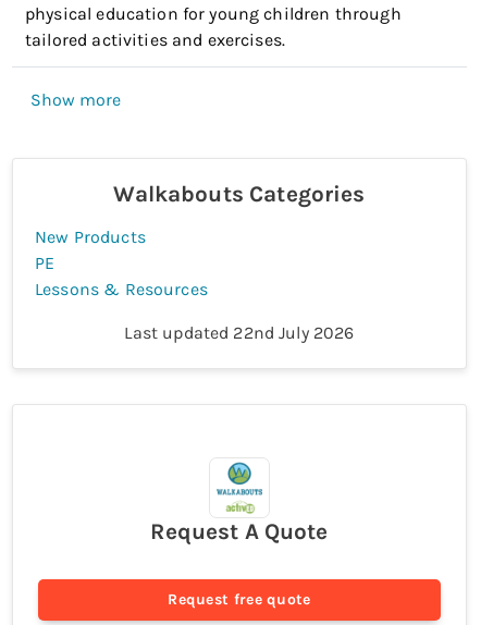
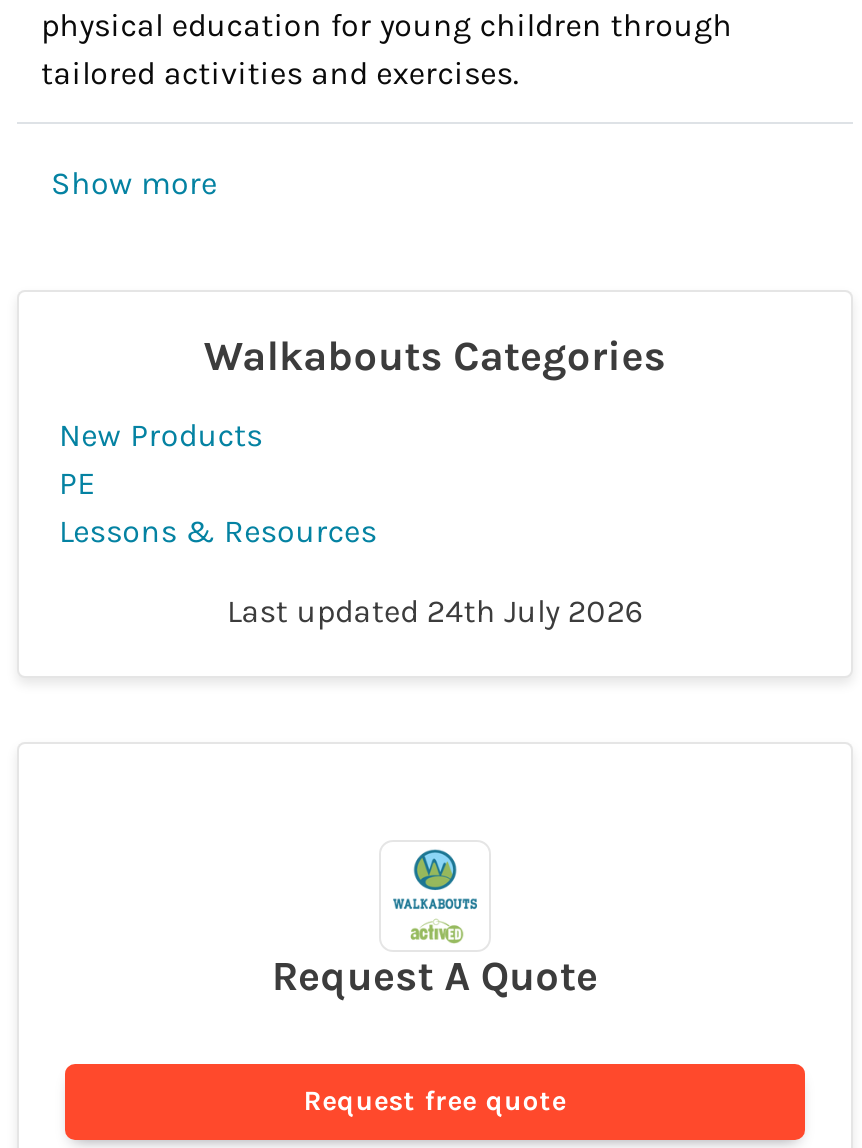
- Last updated 22nd July 2026
+ Last updated 24th July 2026
